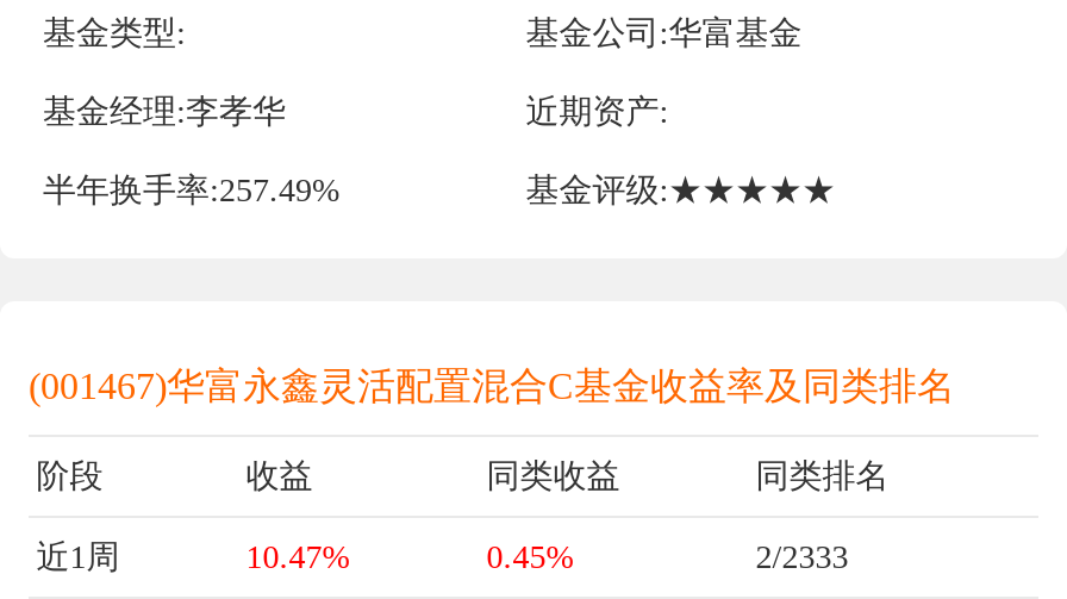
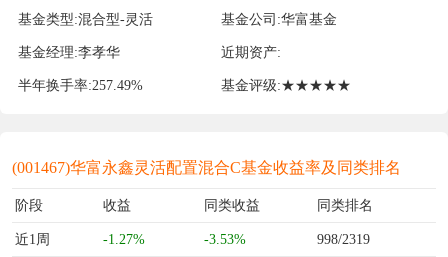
- 基金类型:
+ 基金类型:混合型-灵活

- 10.47%
+ -1.27%

- 0.45%
+ -3.53%

- 2/2333
+ 998/2319
